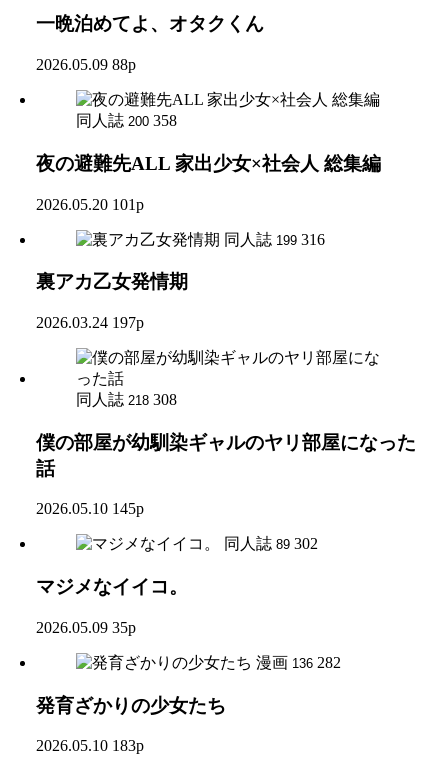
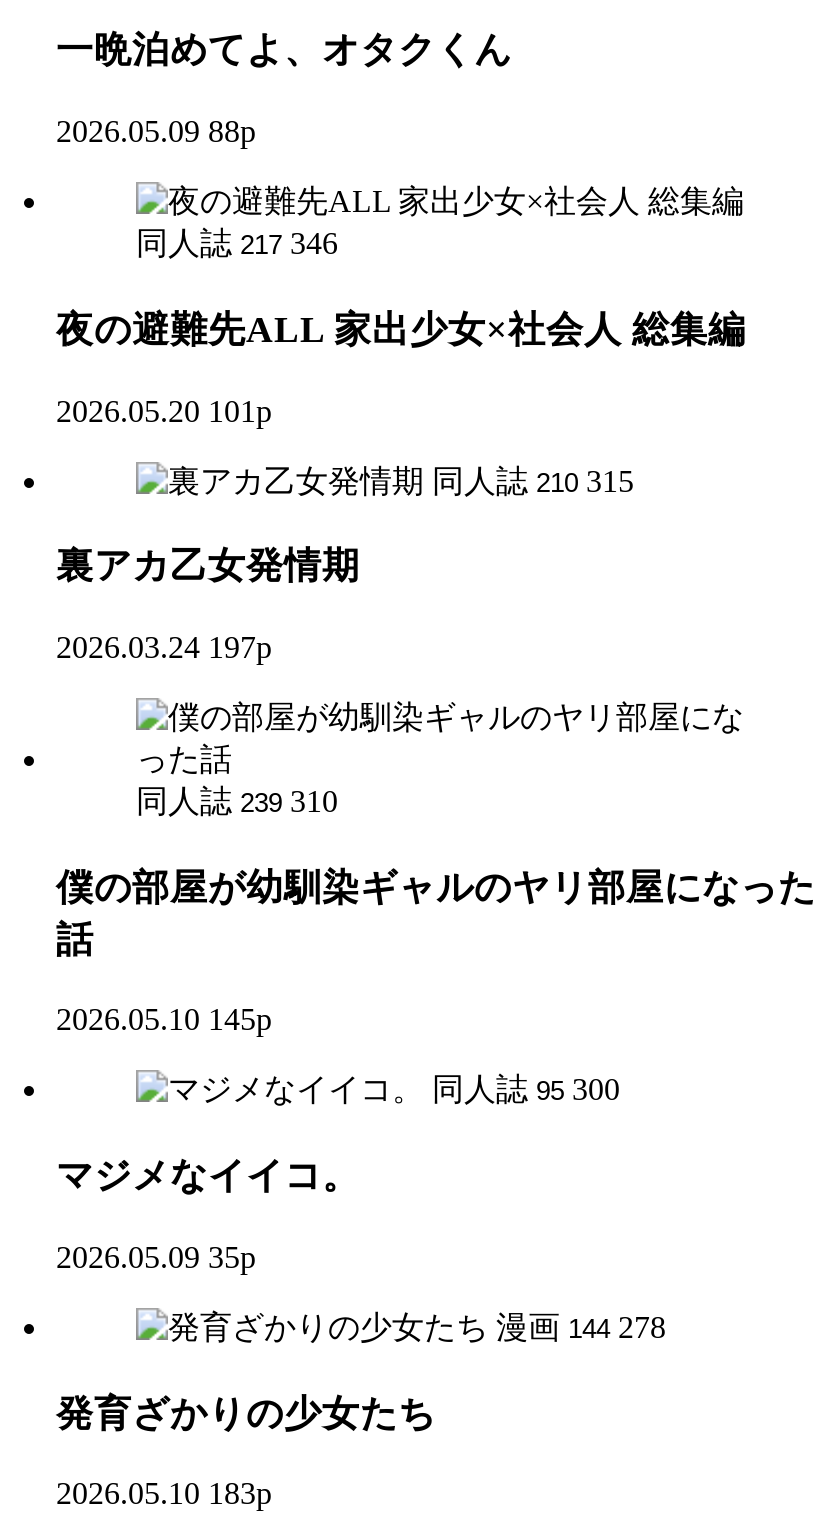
- 同人誌 200 358
+ 同人誌 217 346

- 同人誌 199 316
+ 同人誌 210 315

- 同人誌 218 308
+ 同人誌 239 310

- 同人誌 89 302
+ 同人誌 95 300

- 漫画 136 282
+ 漫画 144 278
